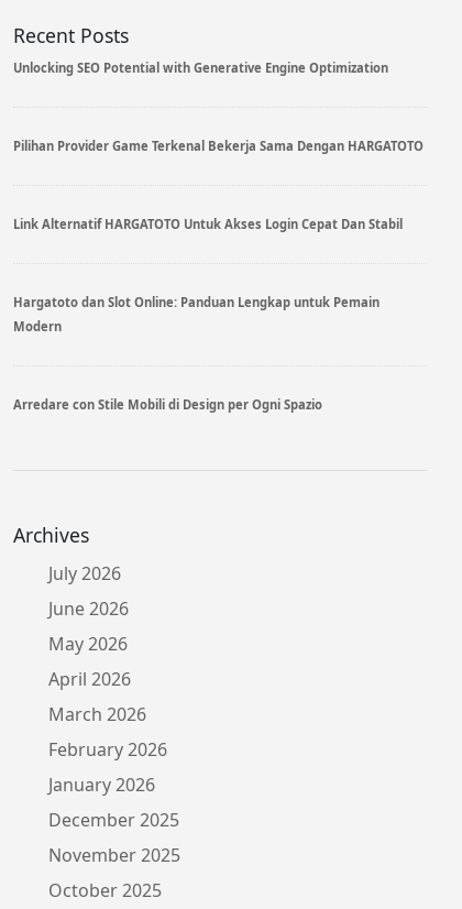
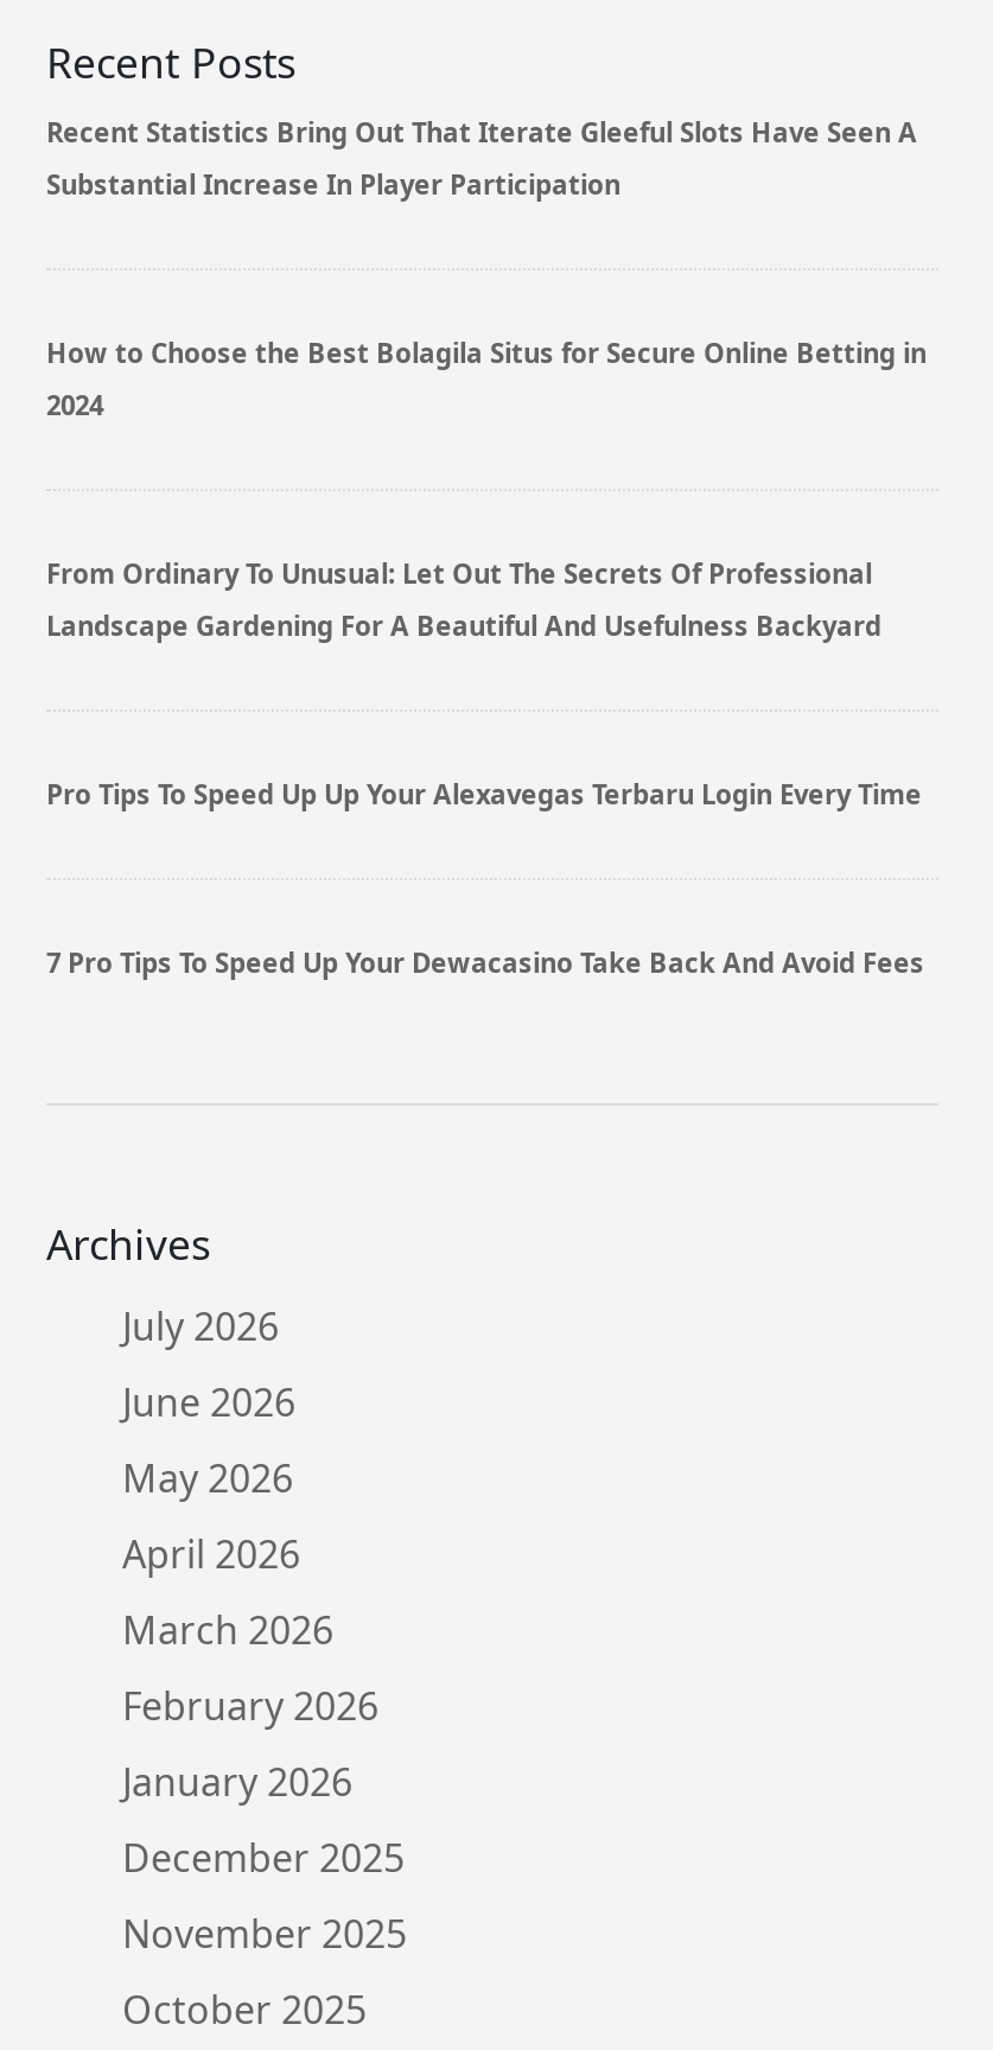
- Unlocking SEO Potential with Generative Engine Optimization
+ Recent Statistics Bring Out That Iterate Gleeful Slots Have Seen A
+ Substantial Increase In Player Participation

- Pilihan Provider Game Terkenal Bekerja Sama Dengan HARGATOTO
+ How to Choose the Best Bolagila Situs for Secure Online Betting in
+ 2024

- Link Alternatif HARGATOTO Untuk Akses Login Cepat Dan Stabil
+ From Ordinary To Unusual: Let Out The Secrets Of Professional
+ Landscape Gardening For A Beautiful And Usefulness Backyard

- Hargatoto dan Slot Online: Panduan Lengkap untuk Pemain
- Modern
+ Pro Tips To Speed Up Up Your Alexavegas Terbaru Login Every Time

- Arredare con Stile Mobili di Design per Ogni Spazio
+ 7 Pro Tips To Speed Up Your Dewacasino Take Back And Avoid Fees
